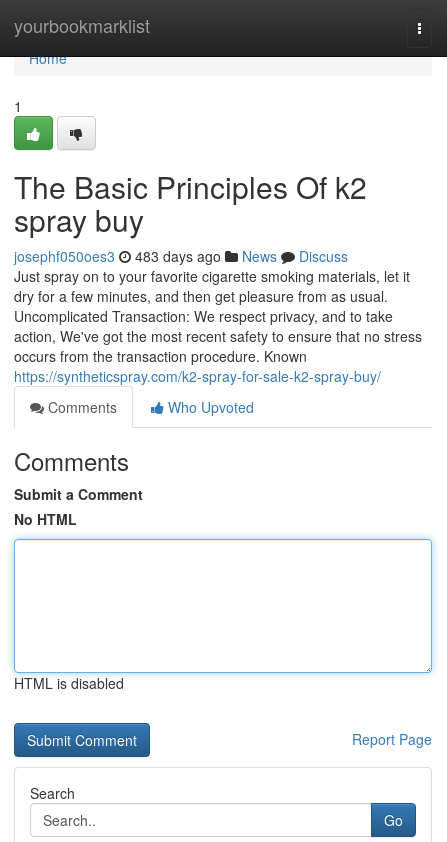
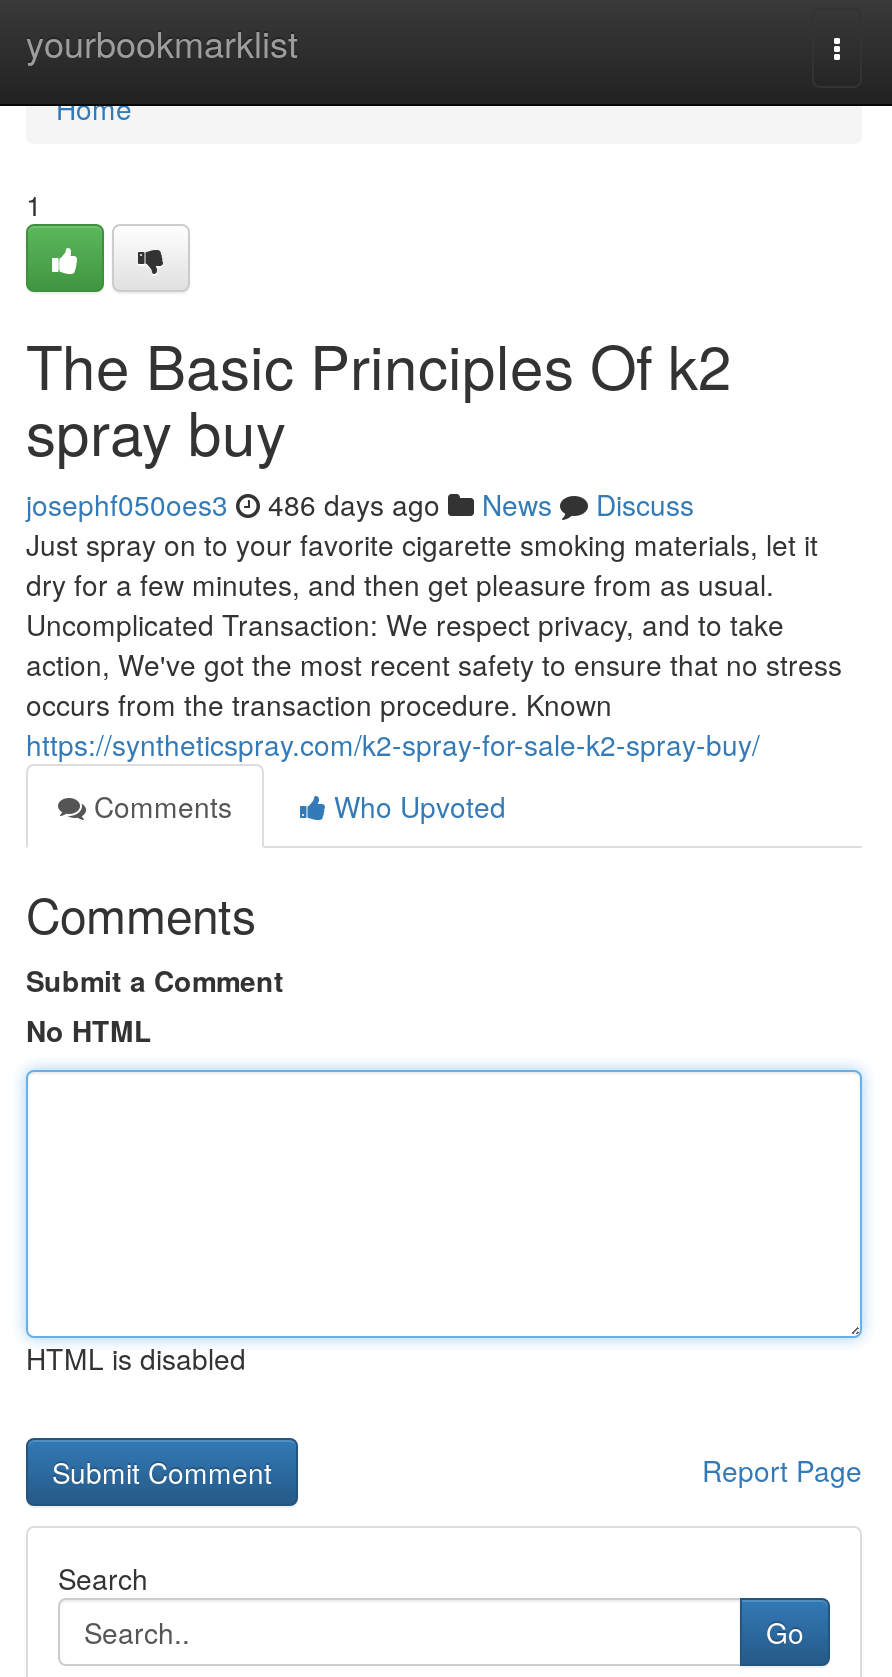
- josephf050oes3 483 days ago News Discuss
+ josephf050oes3 486 days ago News Discuss
